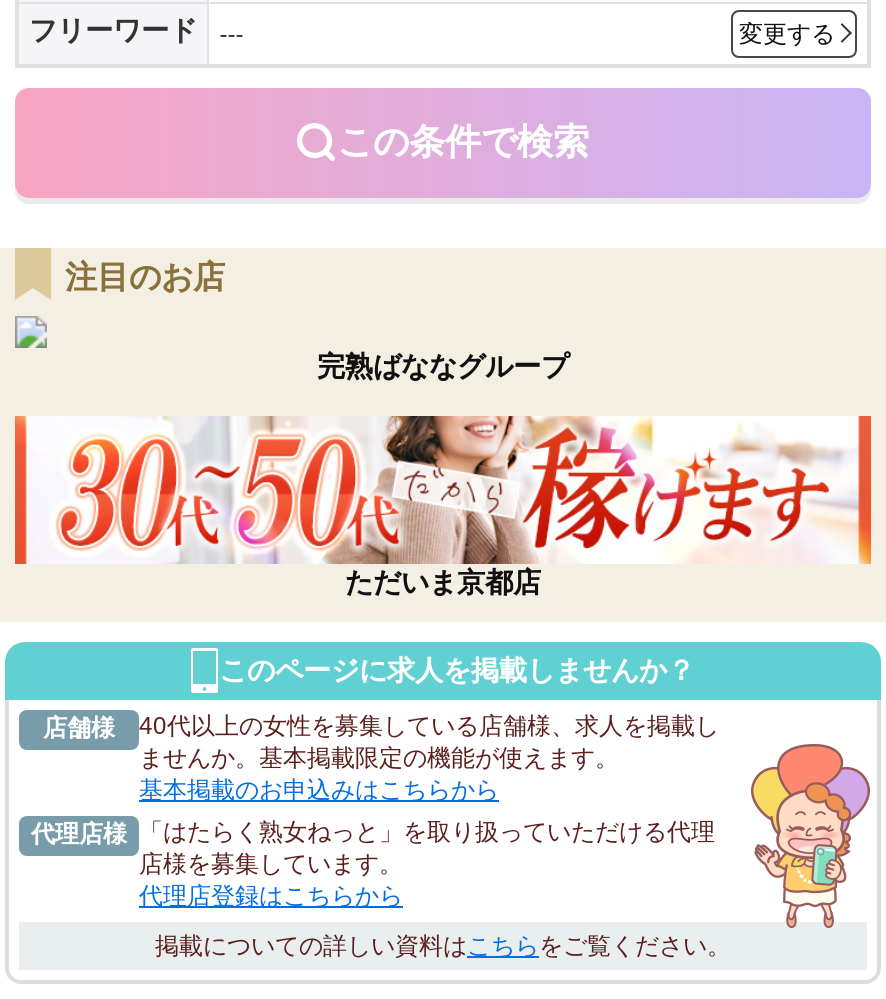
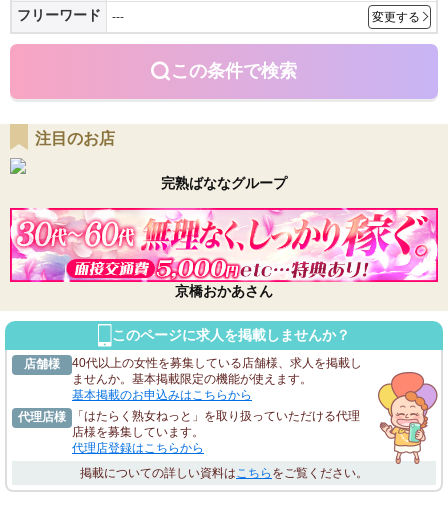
- [image]
- ただいま京都店
+ [image]
+ 京橋おかあさん
